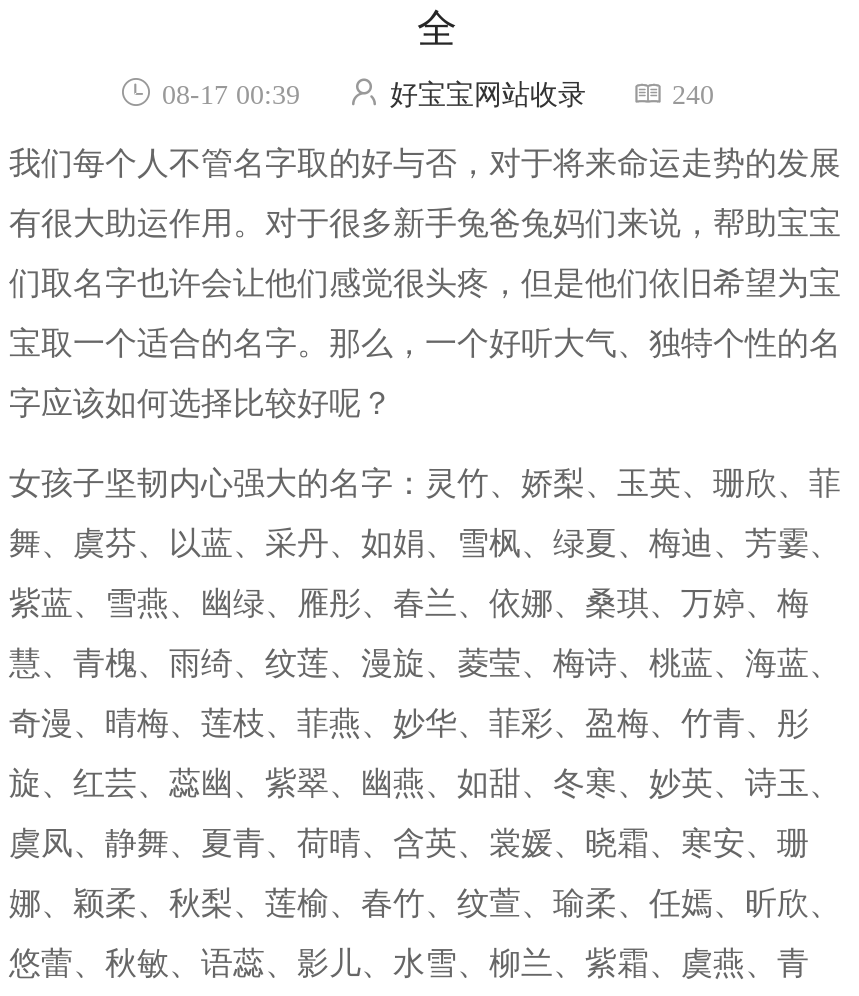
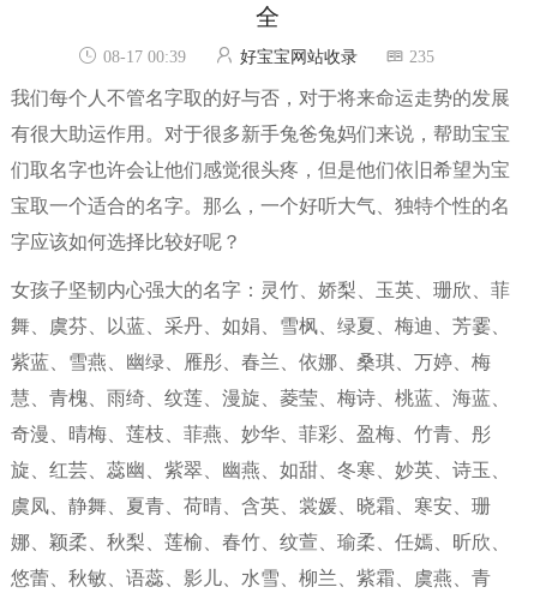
- 240
+ 235
